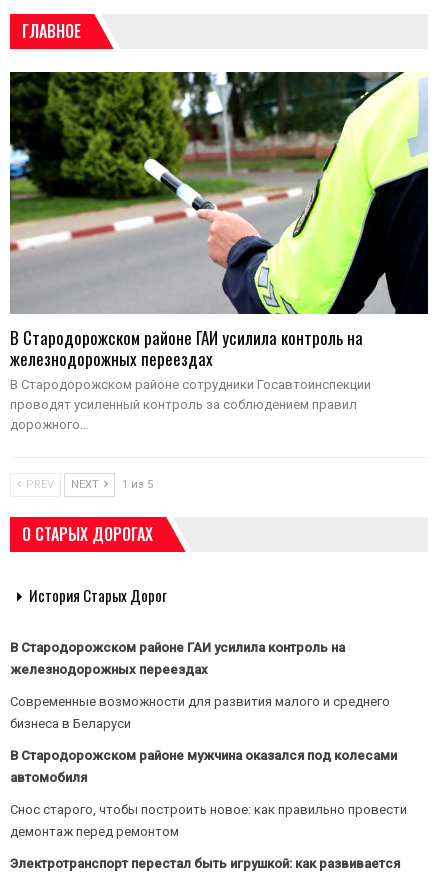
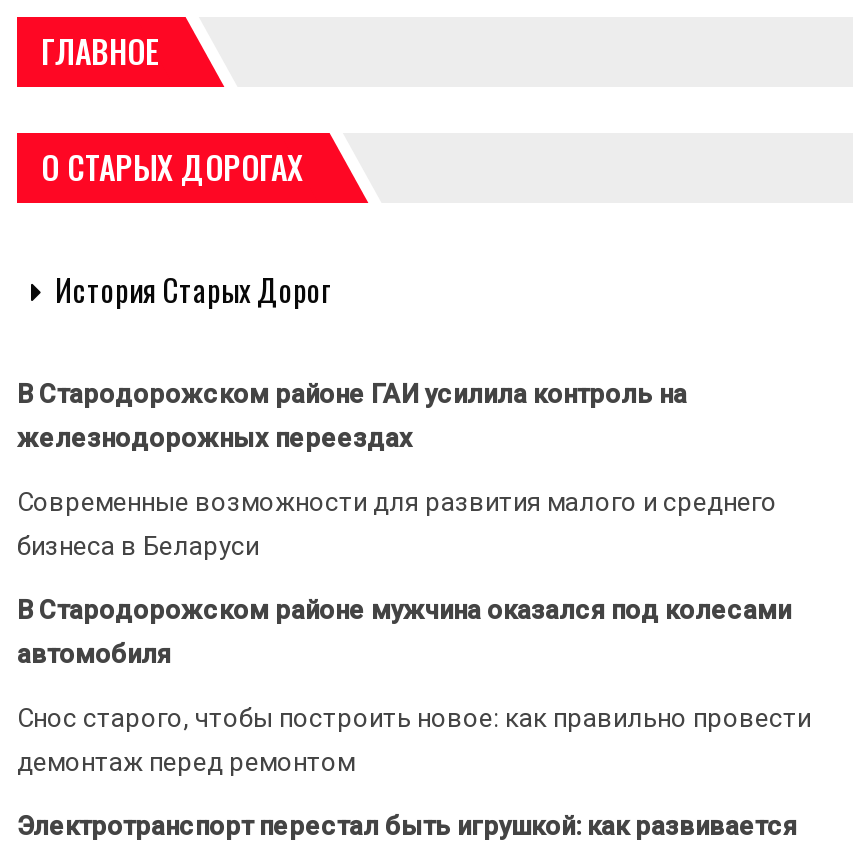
- [image]
- В Стародорожском районе ГАИ усилила контроль на
- железнодорожных переездах
- В Стародорожском районе сотрудники Госавтоинспекции
- проводят усиленный контроль за соблюдением правил
- дорожного…

- PREV
- NEXT
- 1 из 5
